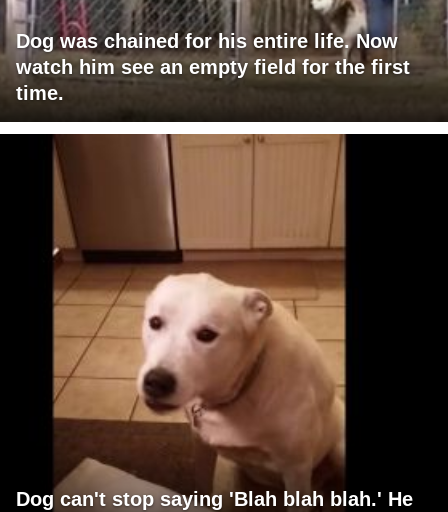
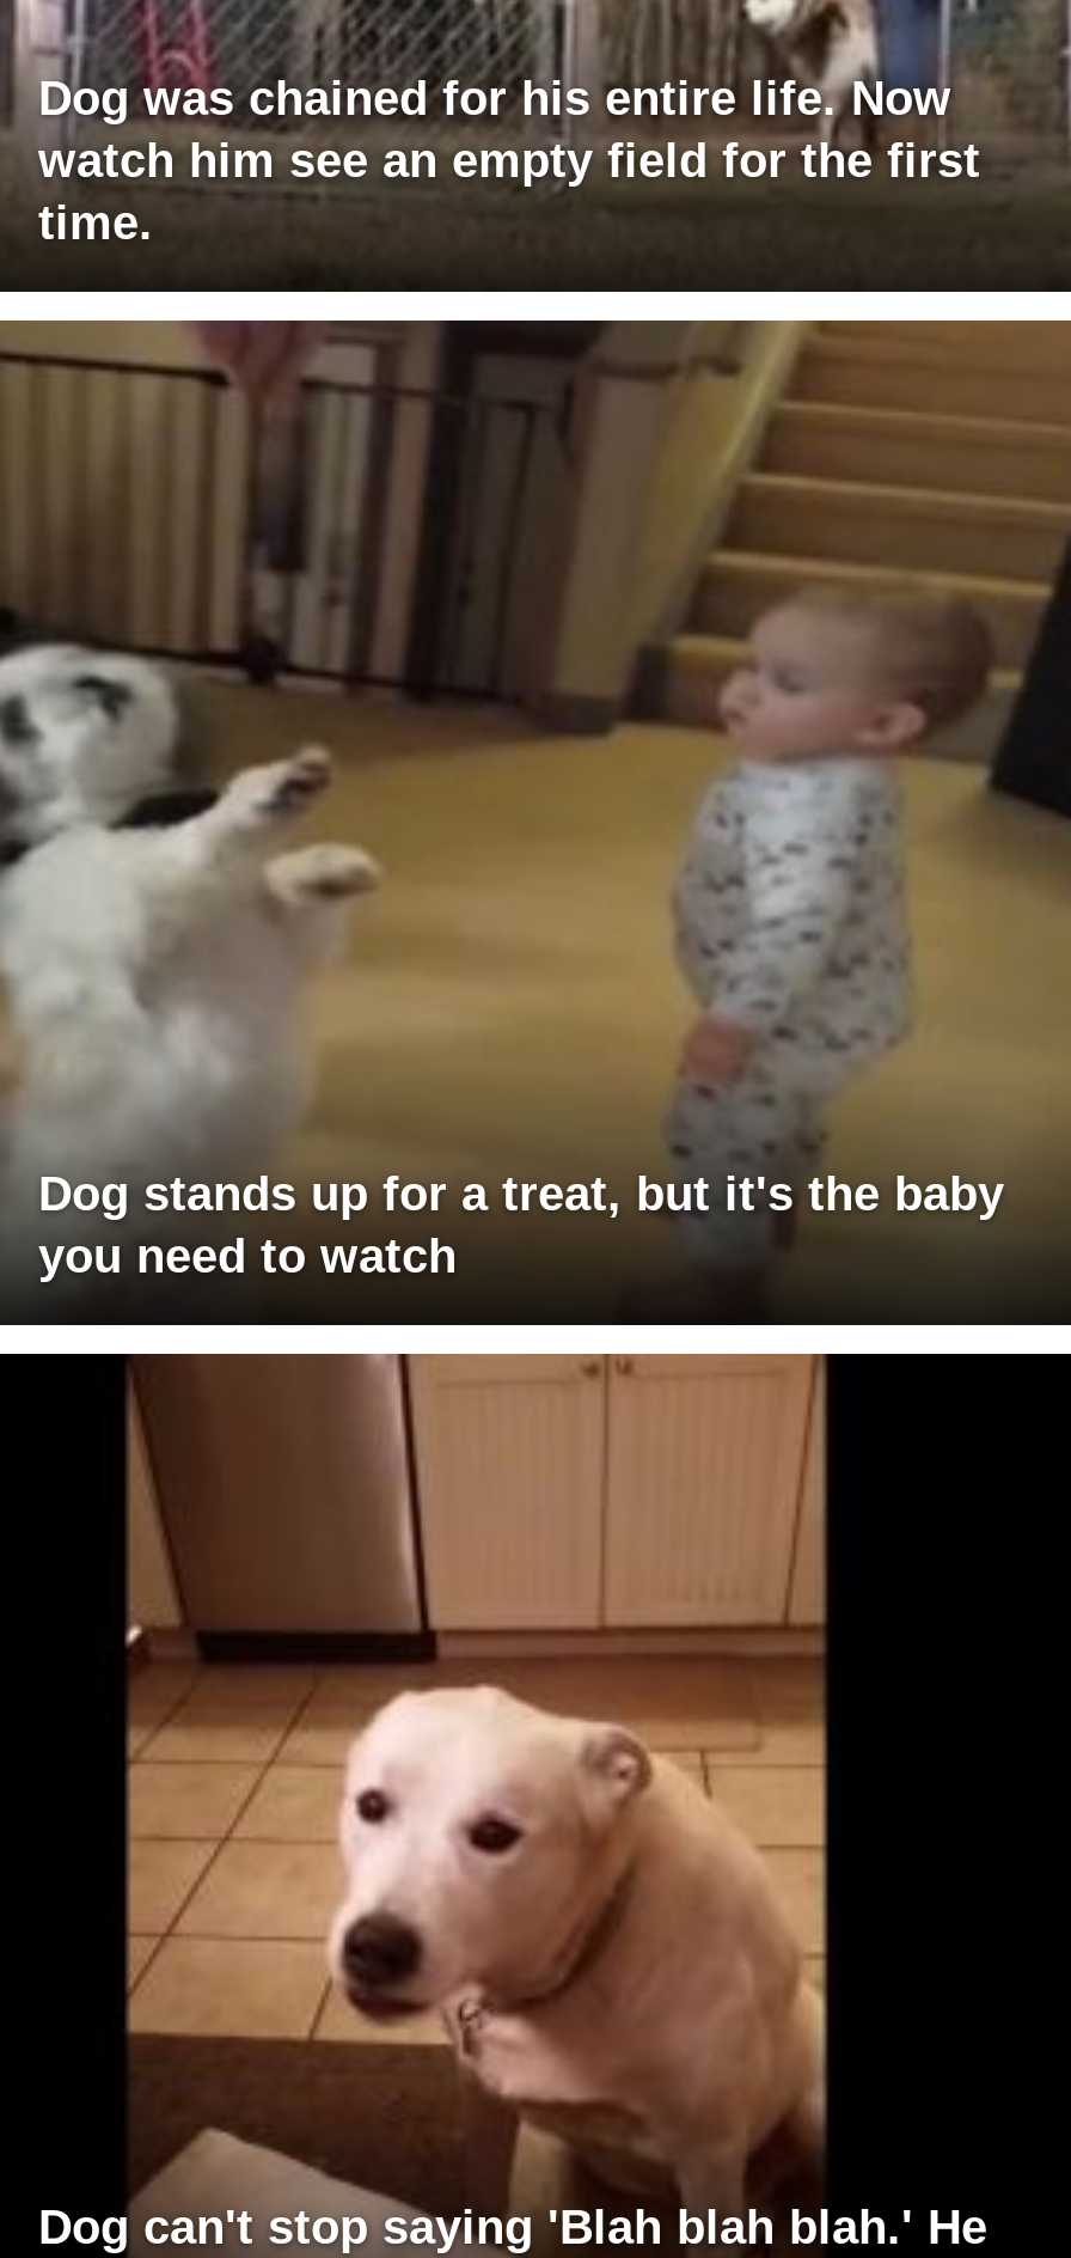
+ [image]
+ Dog stands up for a treat, but it's the baby
+ you need to watch
